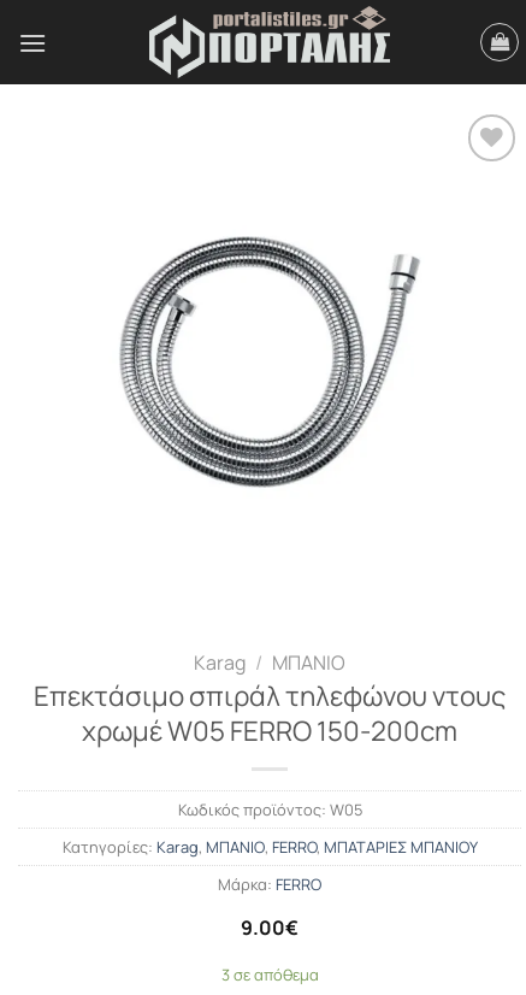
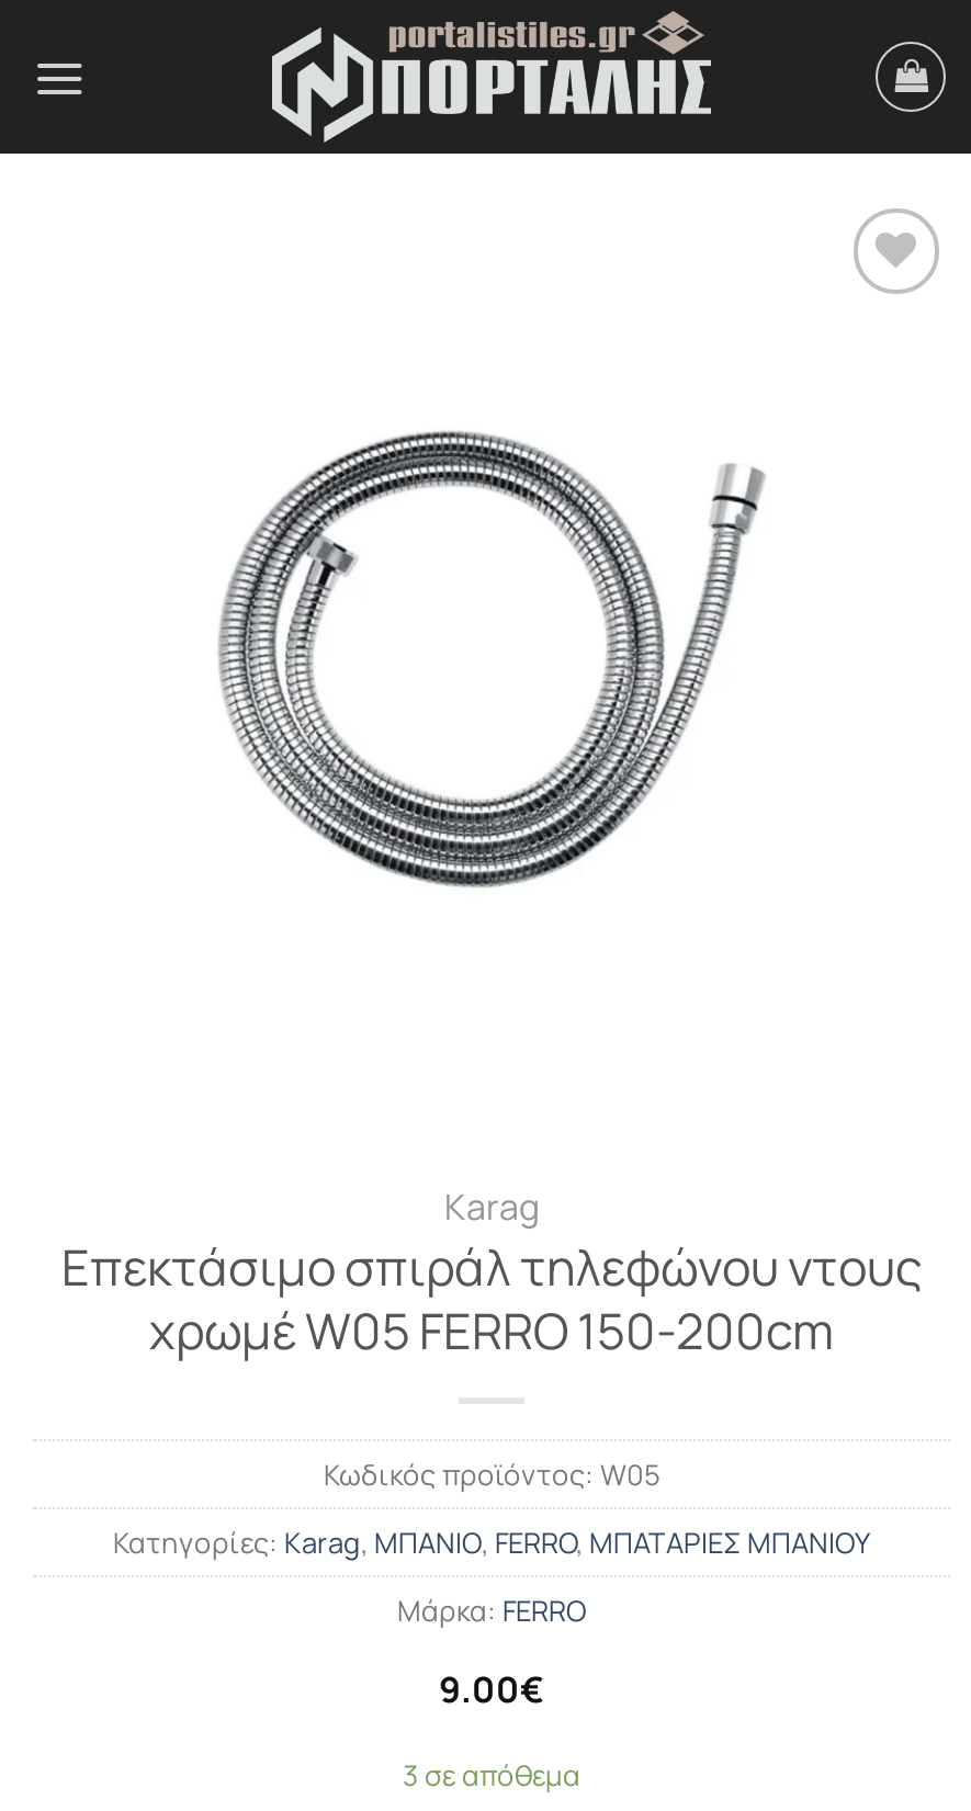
- Karag / ΜΠΑΝΙΟ
+ Karag
